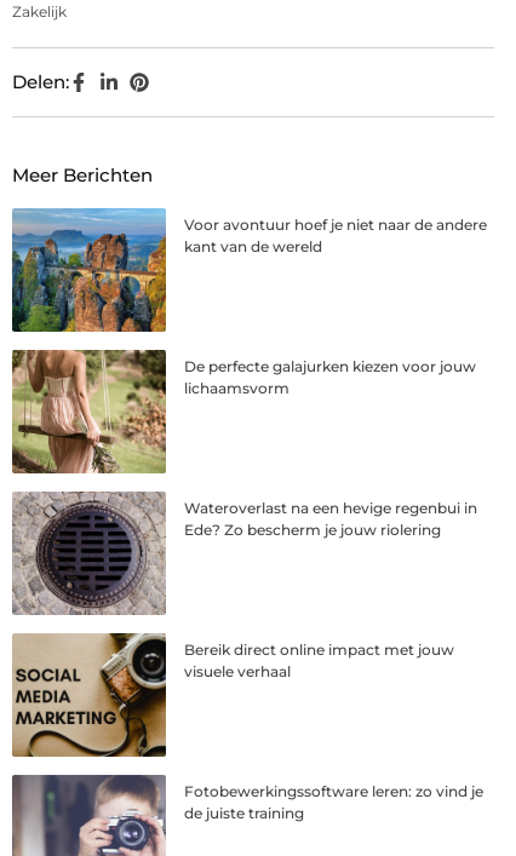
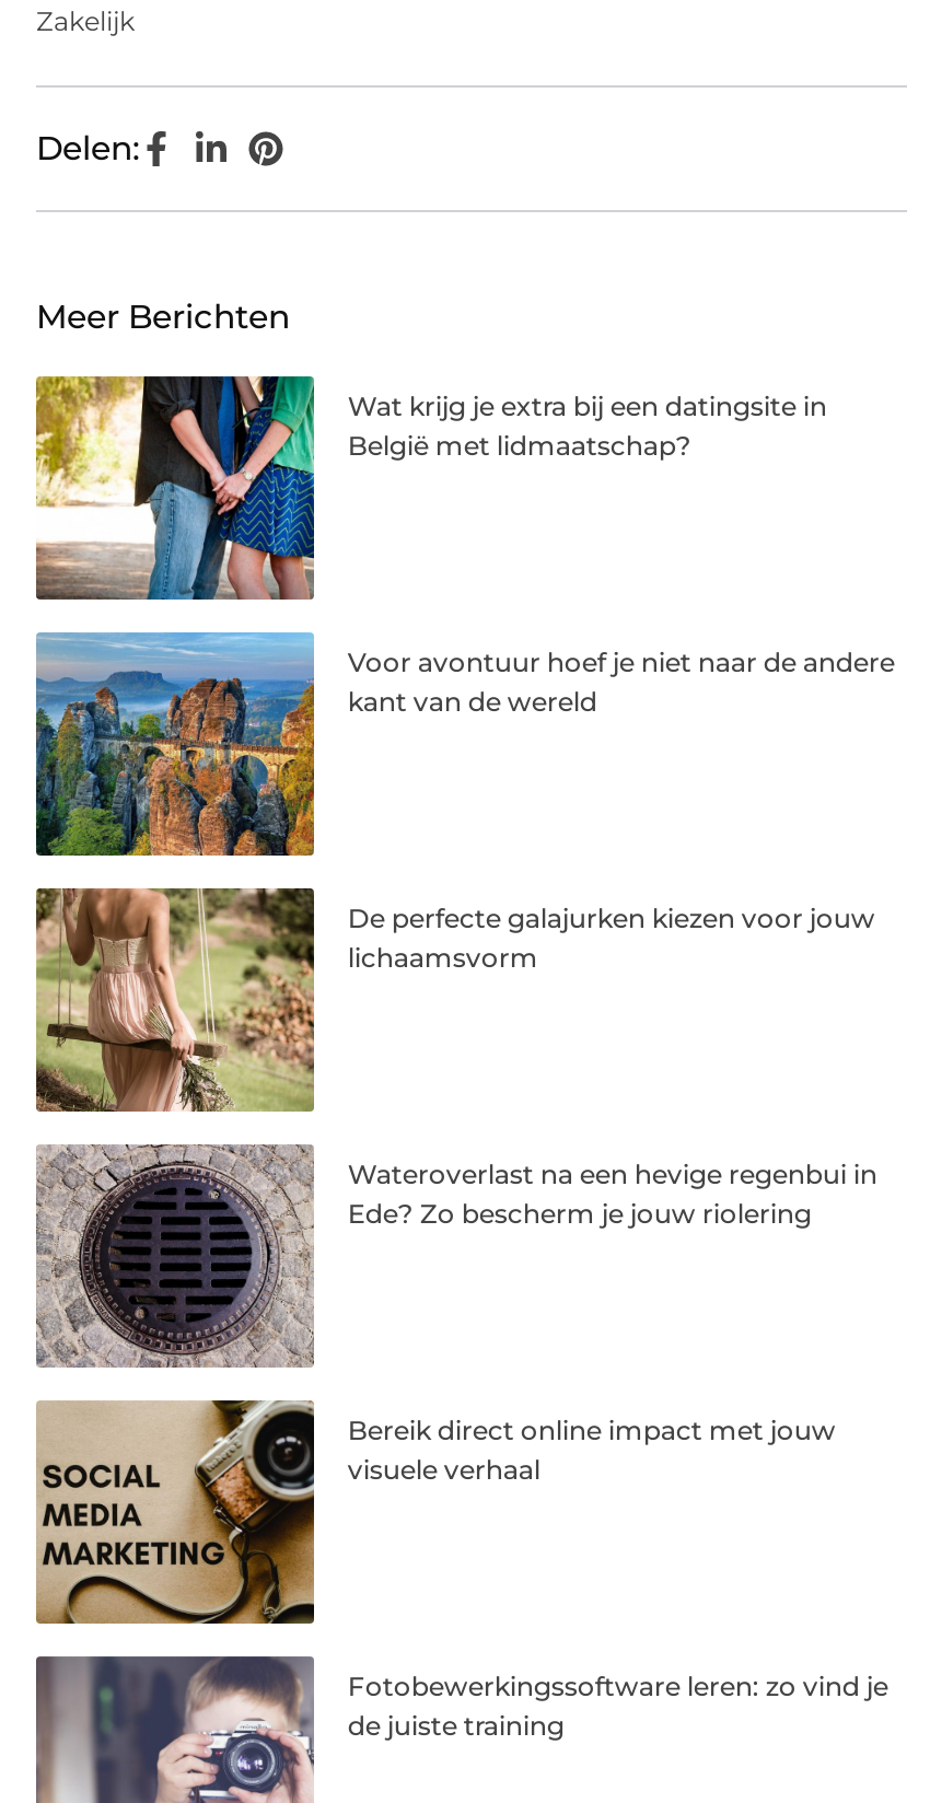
+ [image]
+ Wat krijg je extra bij een datingsite in
+ België met lidmaatschap?
